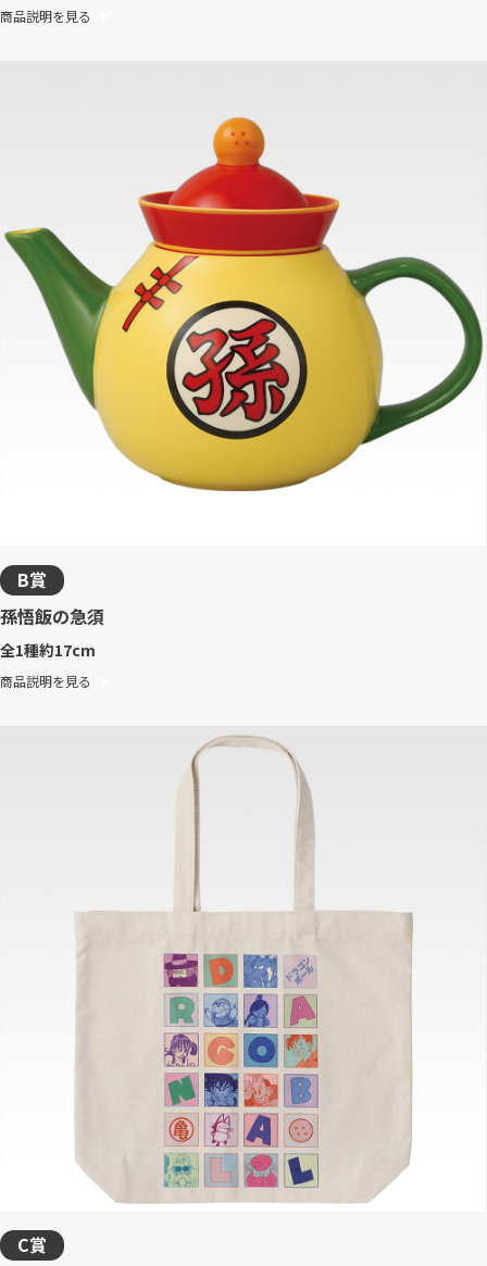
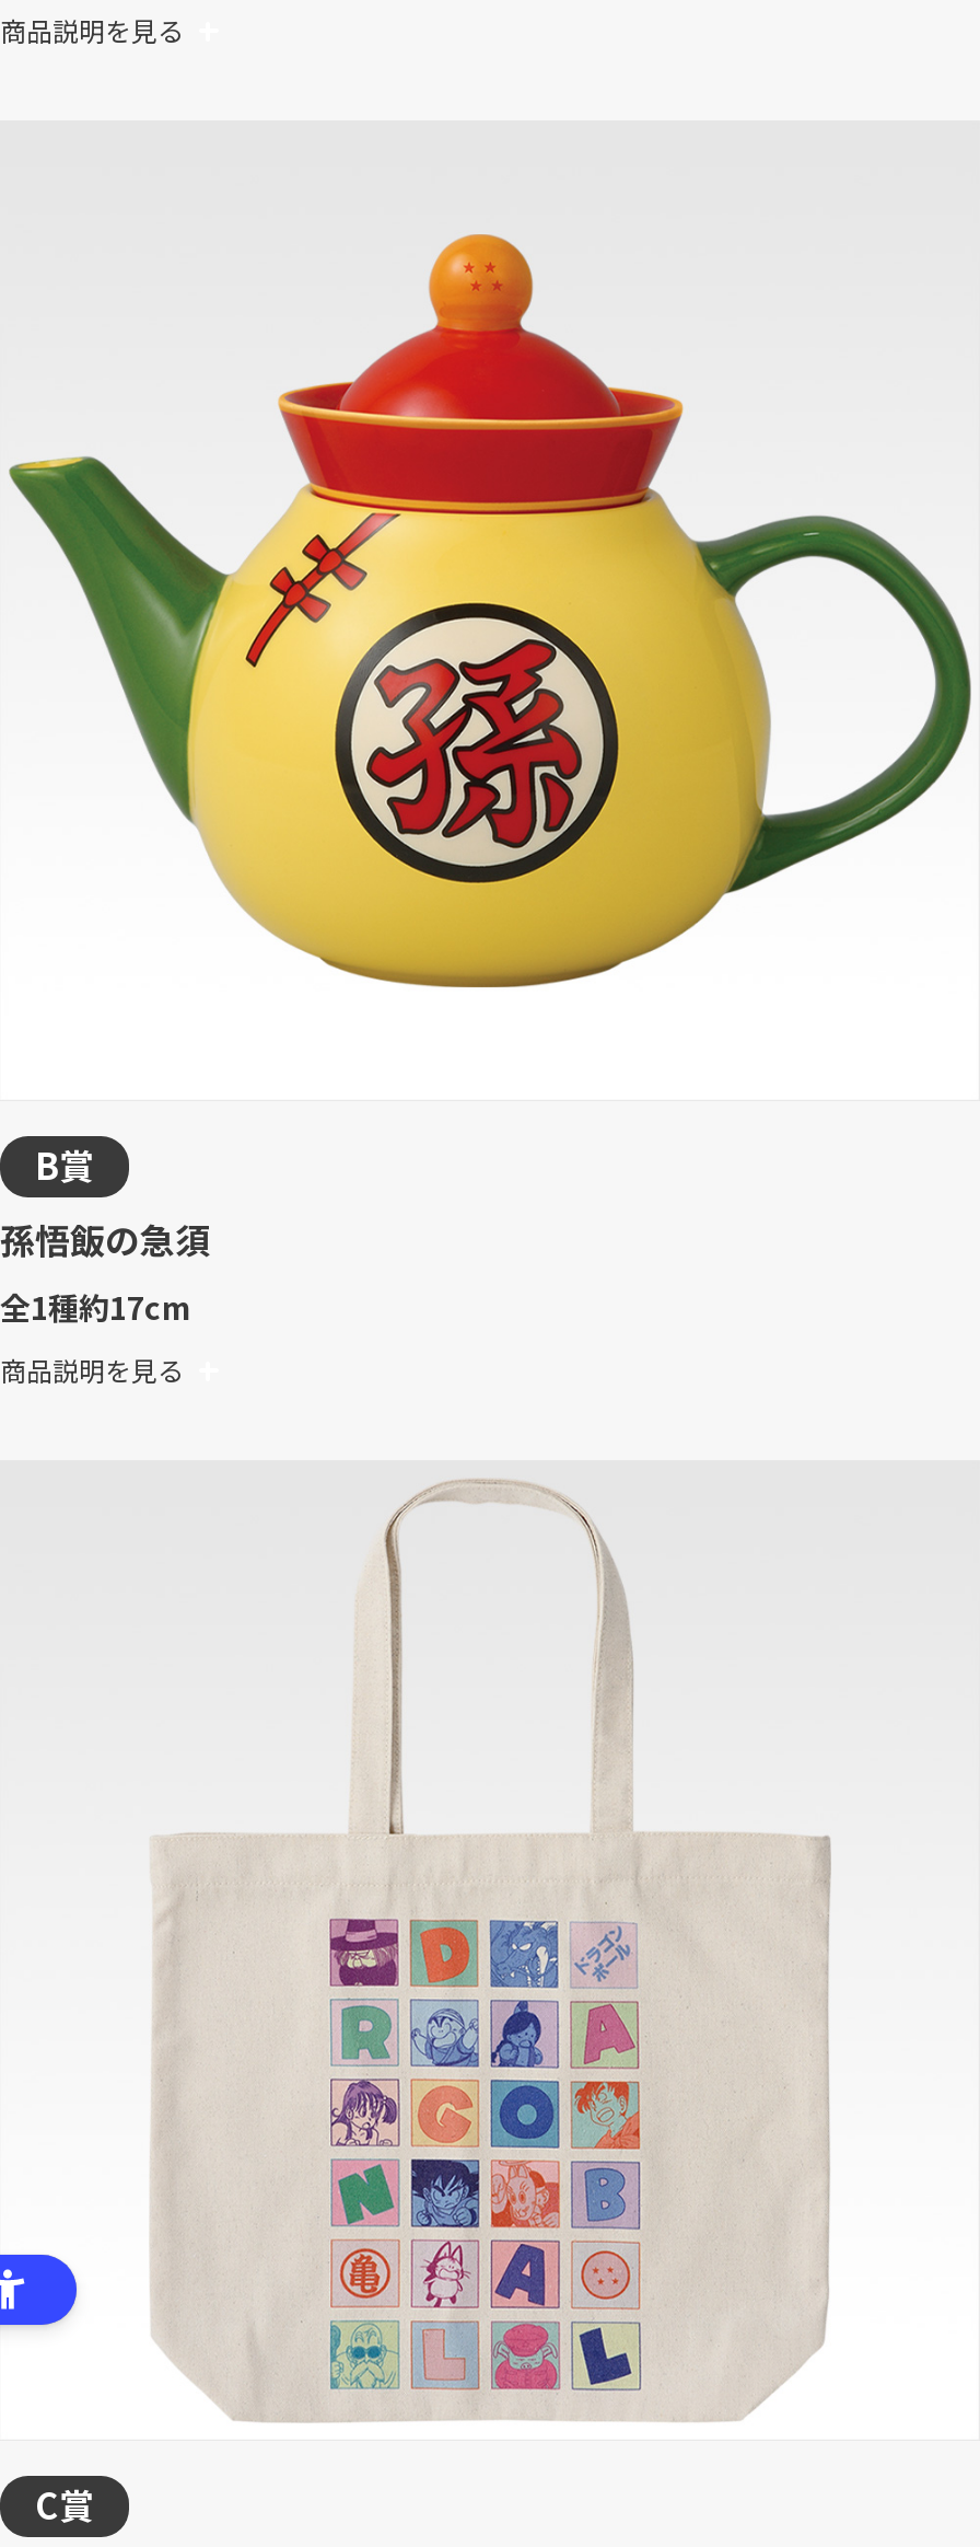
+ [image]
